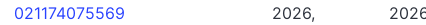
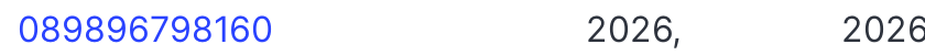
- 021174075569
+ 089896798160
